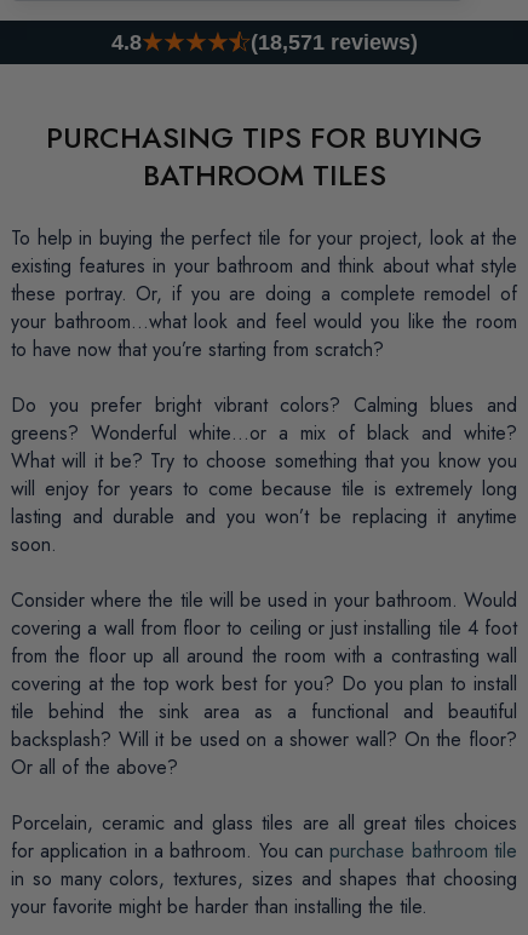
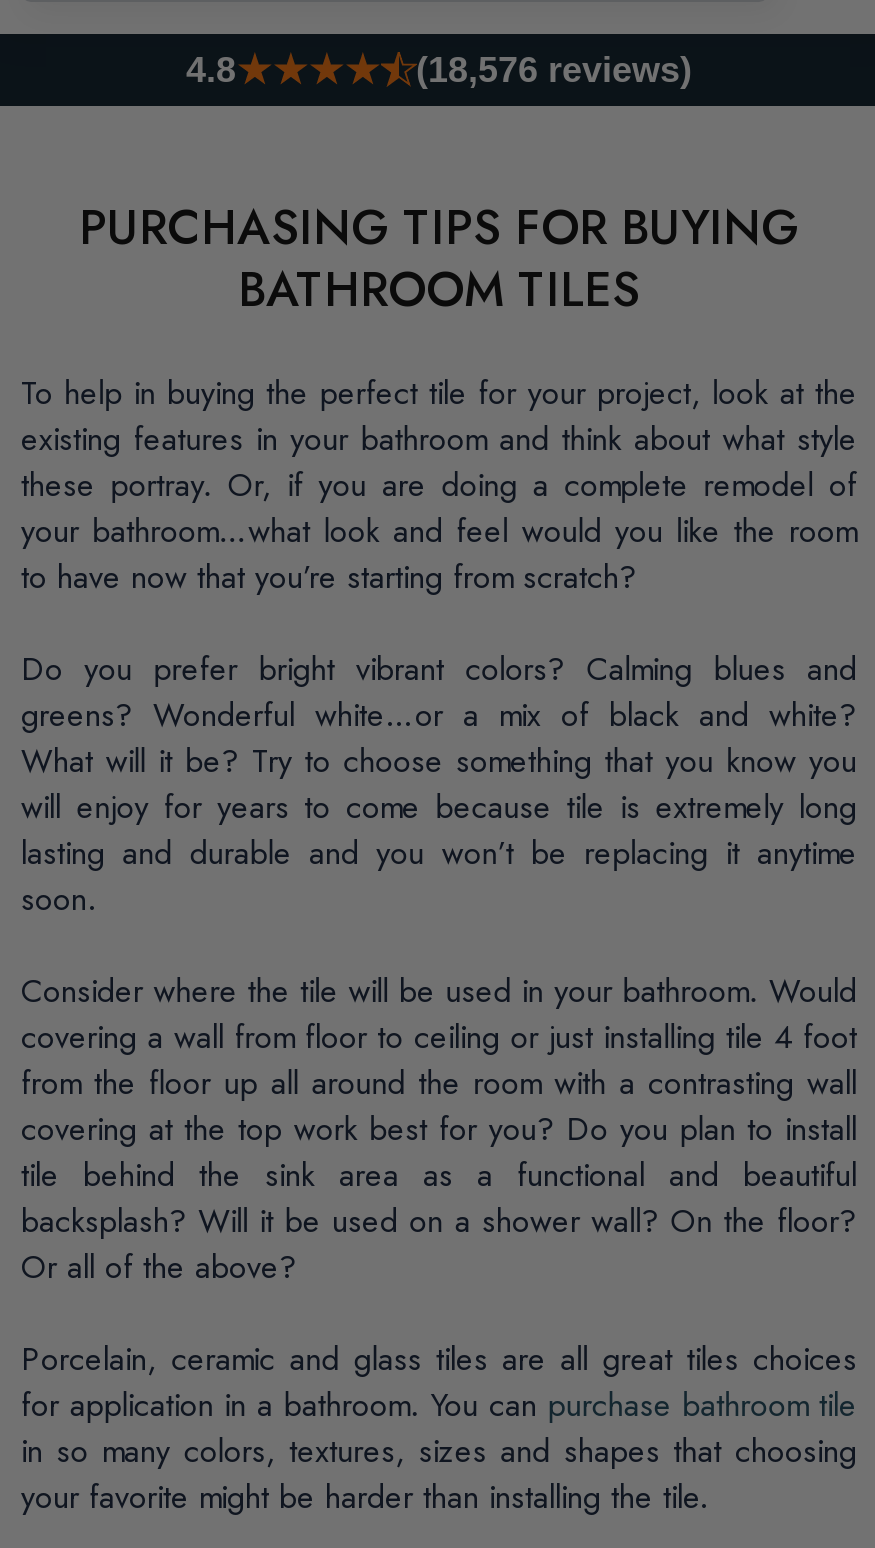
- (18,571 reviews)
+ (18,576 reviews)
